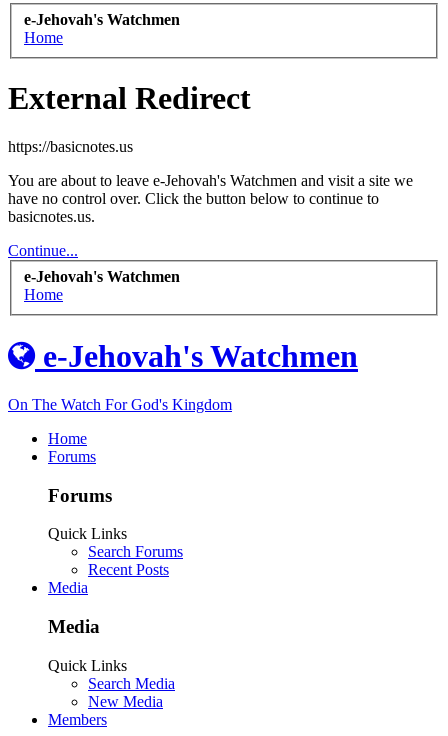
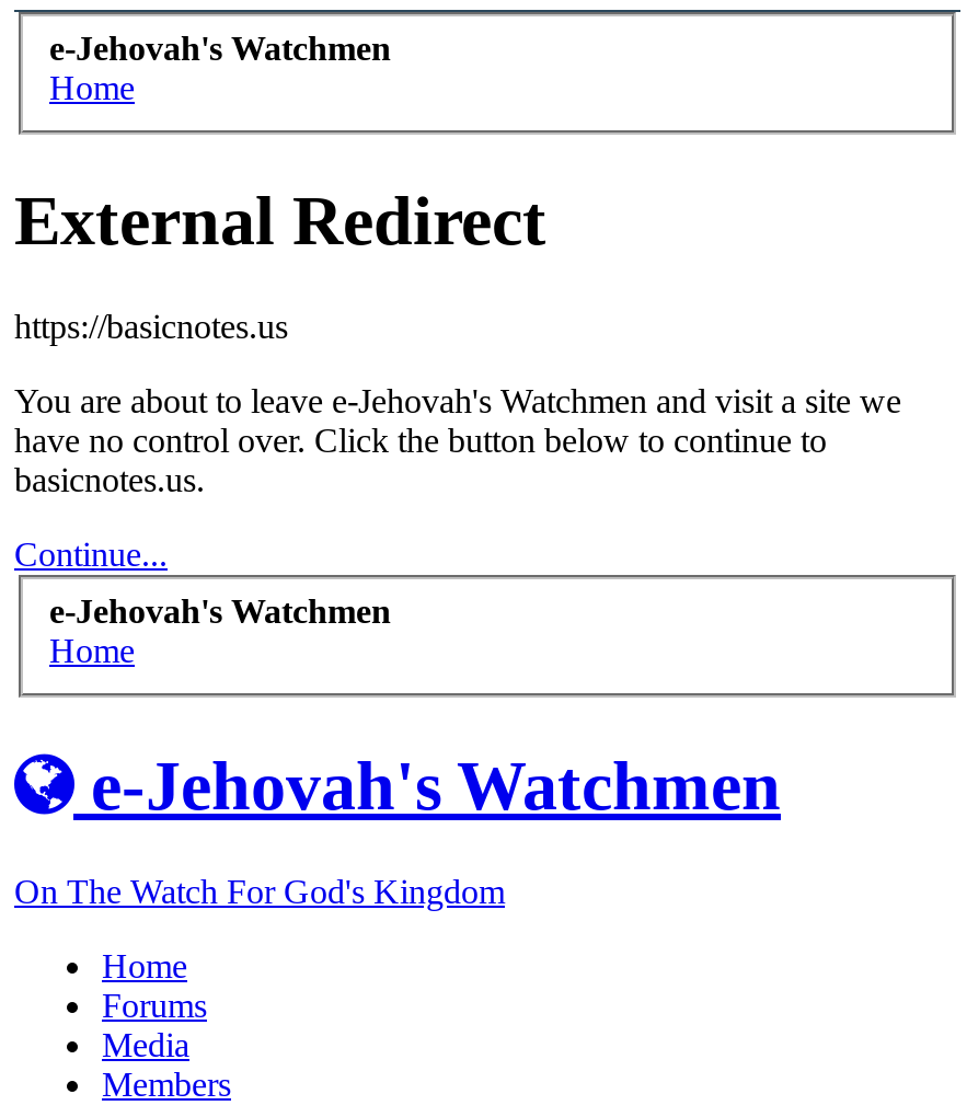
- Forums
- Quick Links
- Search Forums
- Recent Posts

- Media
- Quick Links
- Search Media
- New Media
